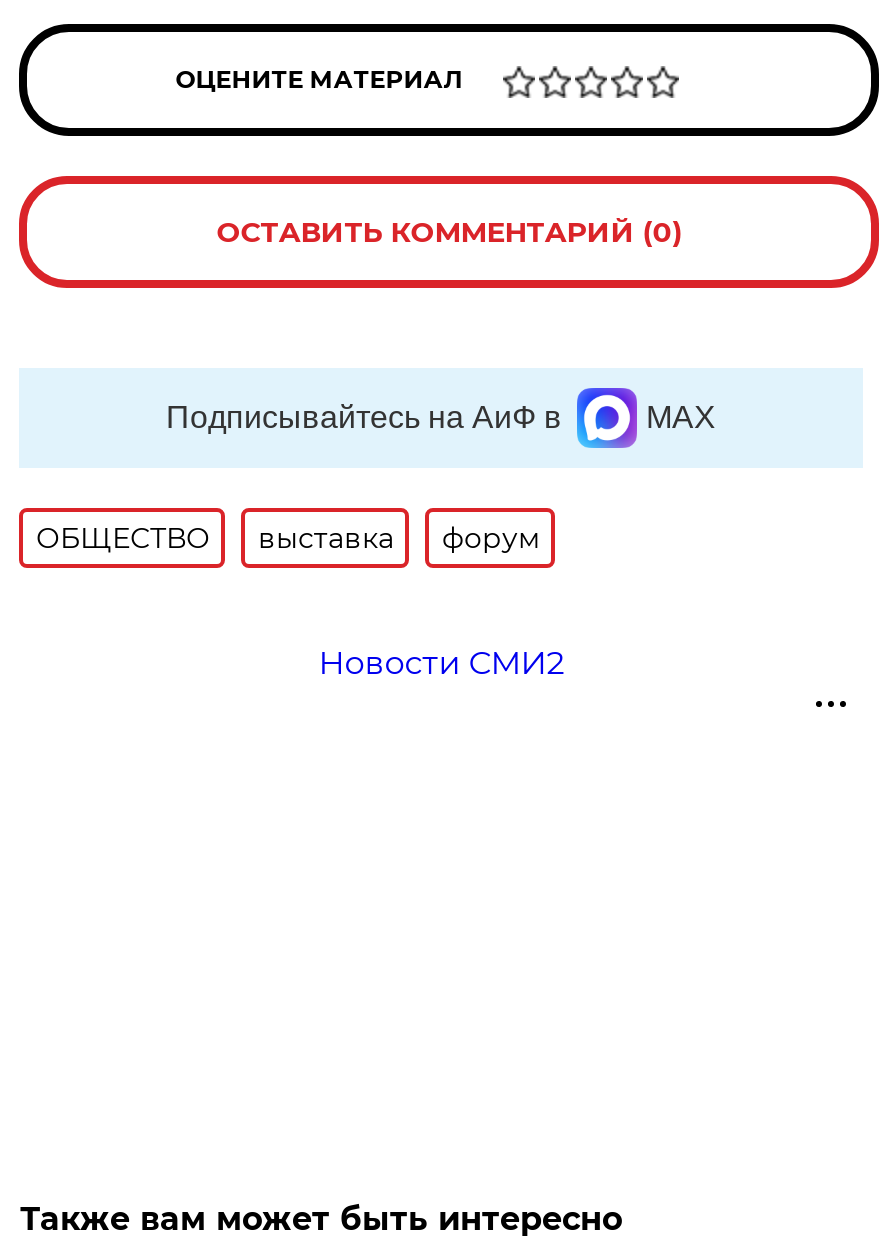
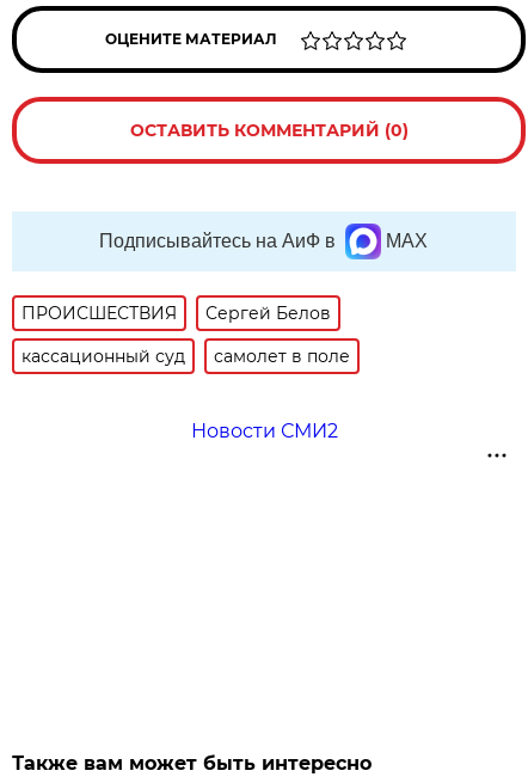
- ОБЩЕСТВО
- выставка
- форум
+ ПРОИСШЕСТВИЯ
+ Сергей Белов
+ кассационный суд
+ самолет в поле
